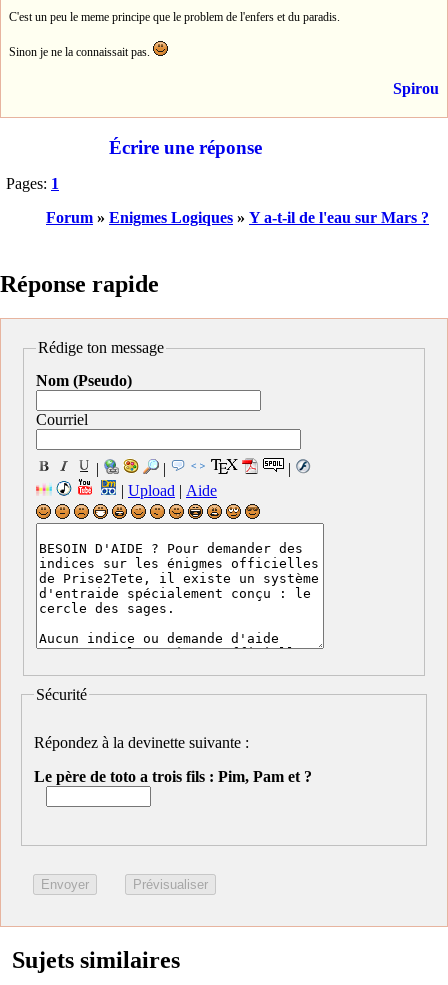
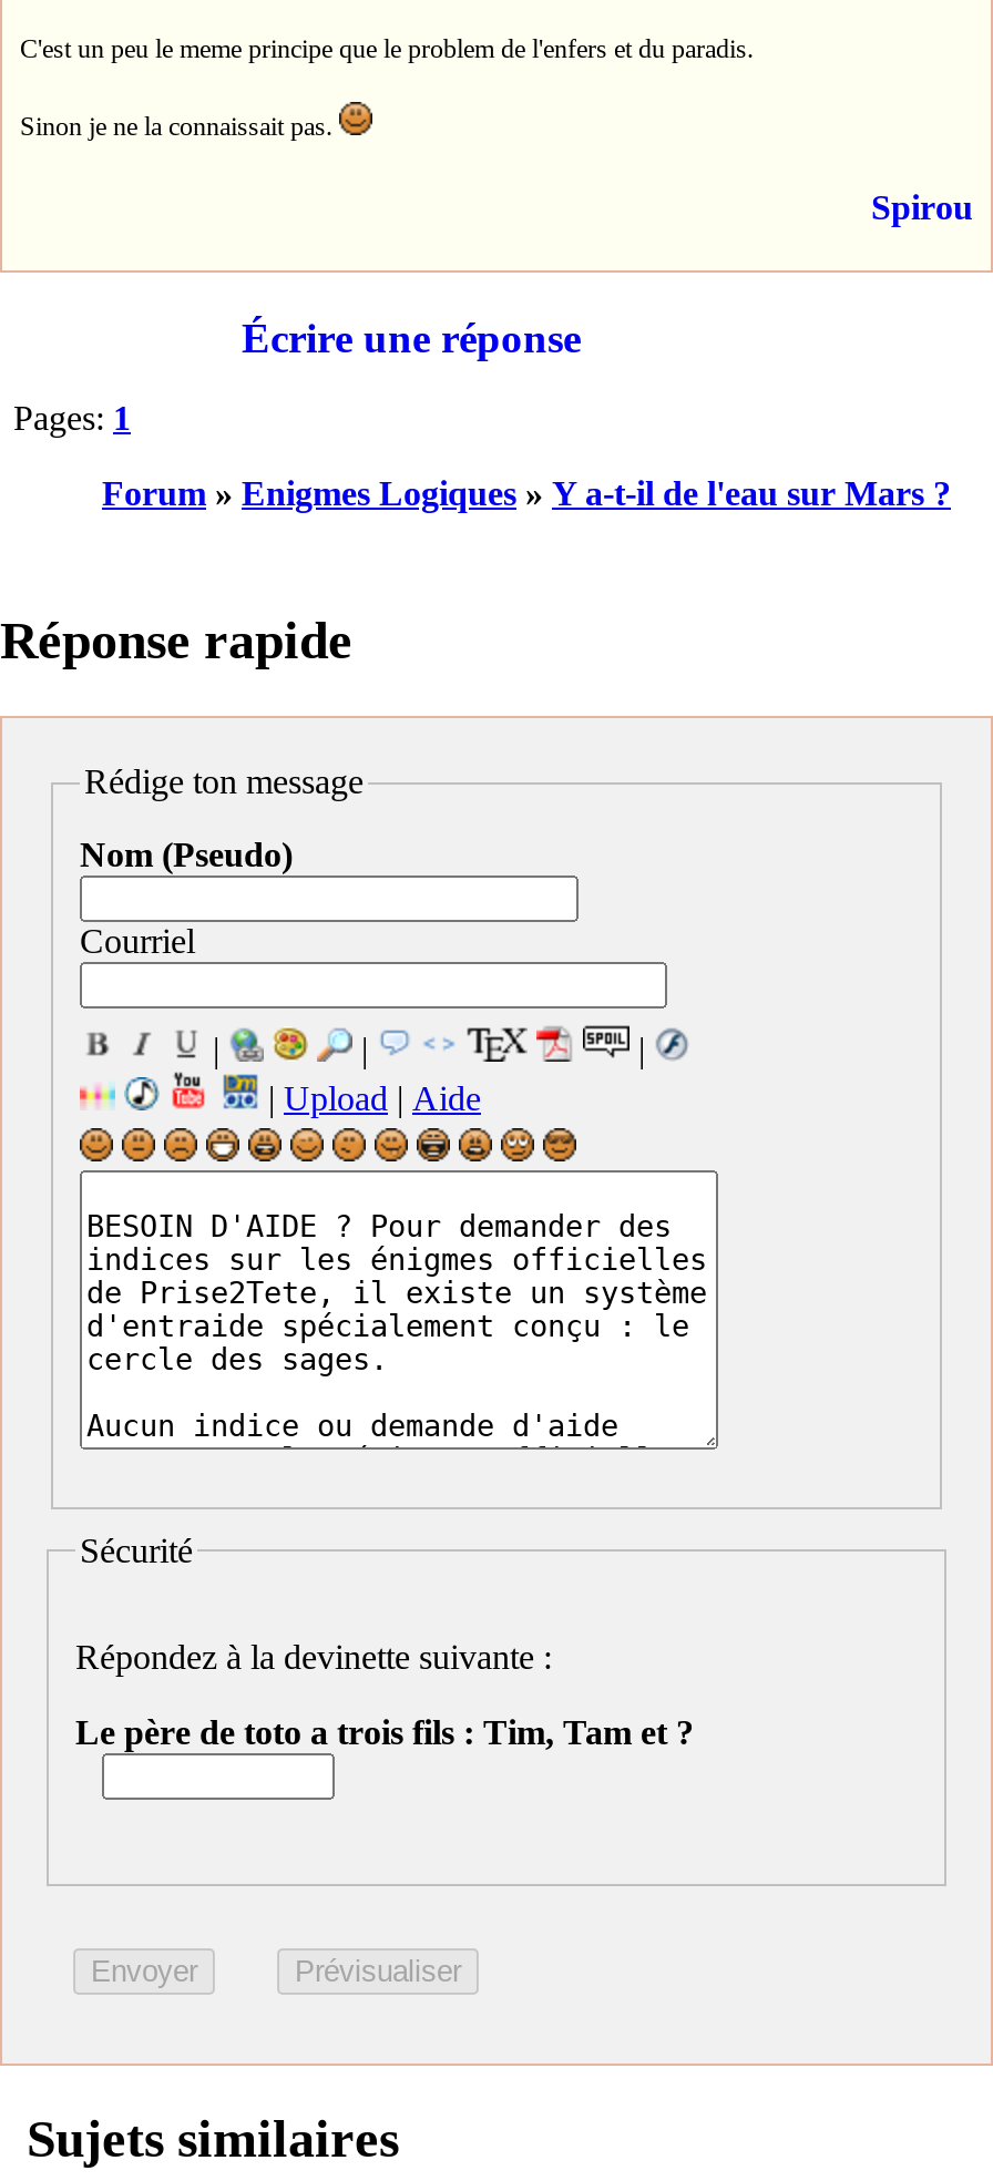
- Le père de toto a trois fils : Pim, Pam et ?
+ Le père de toto a trois fils : Tim, Tam et ?
